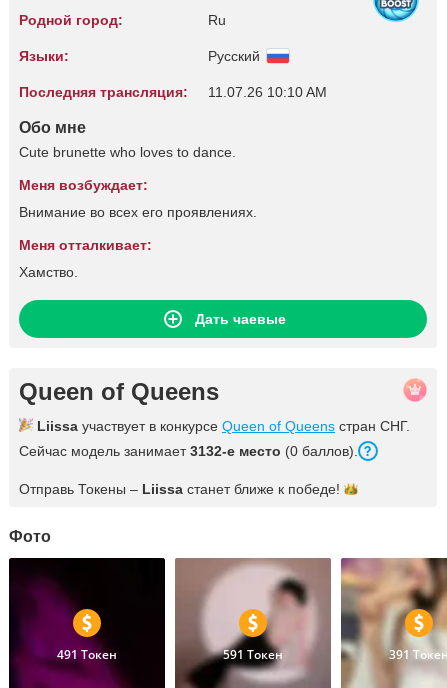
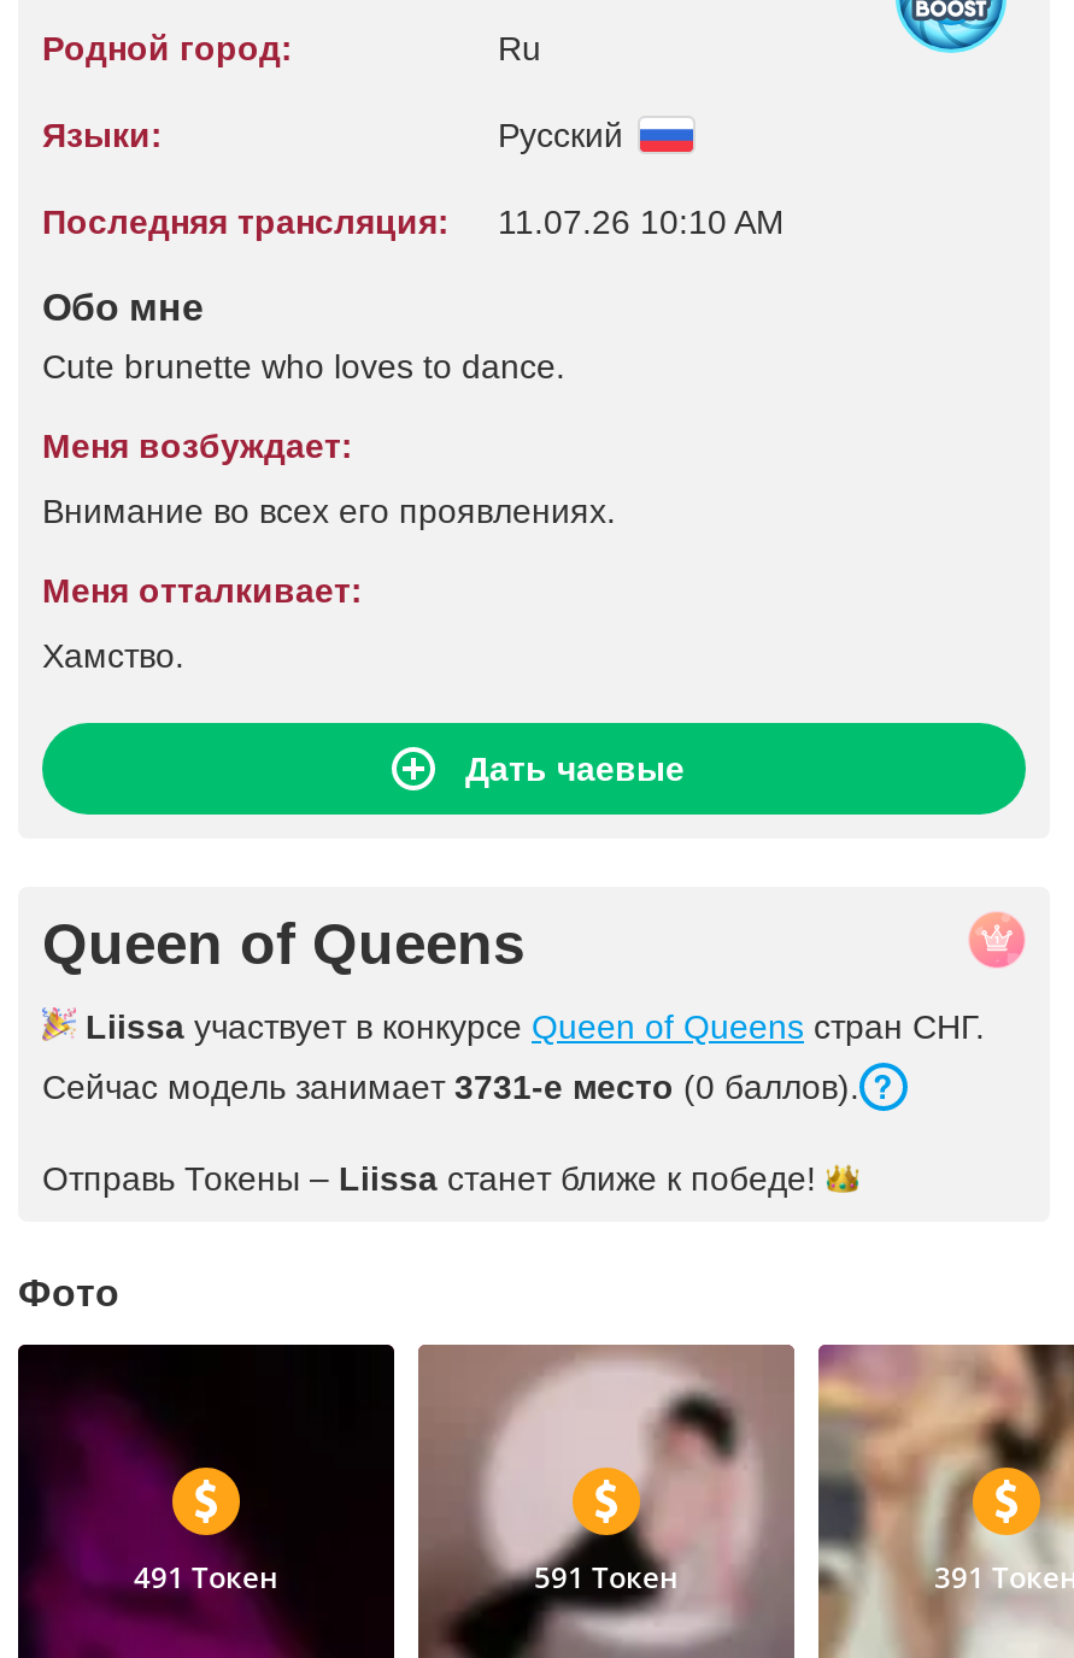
- Сейчас модель занимает 3132-е место (0 баллов).
+ Сейчас модель занимает 3731-е место (0 баллов).
